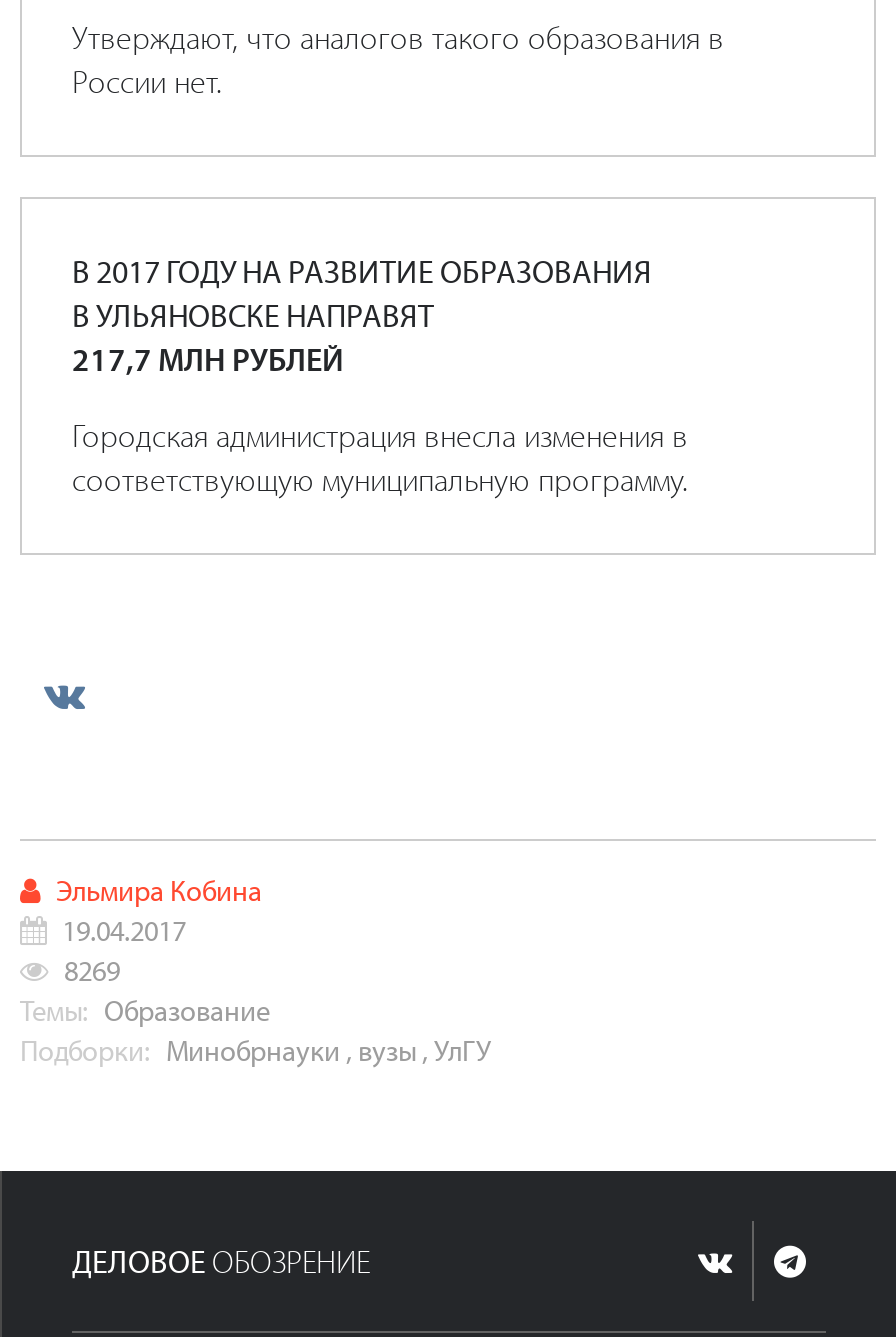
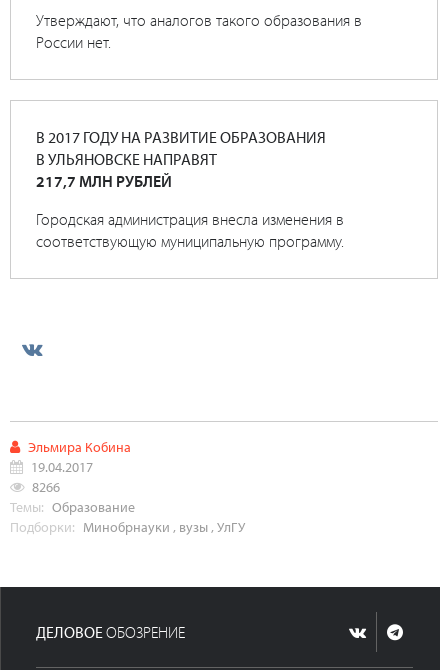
- 8269
+ 8266
